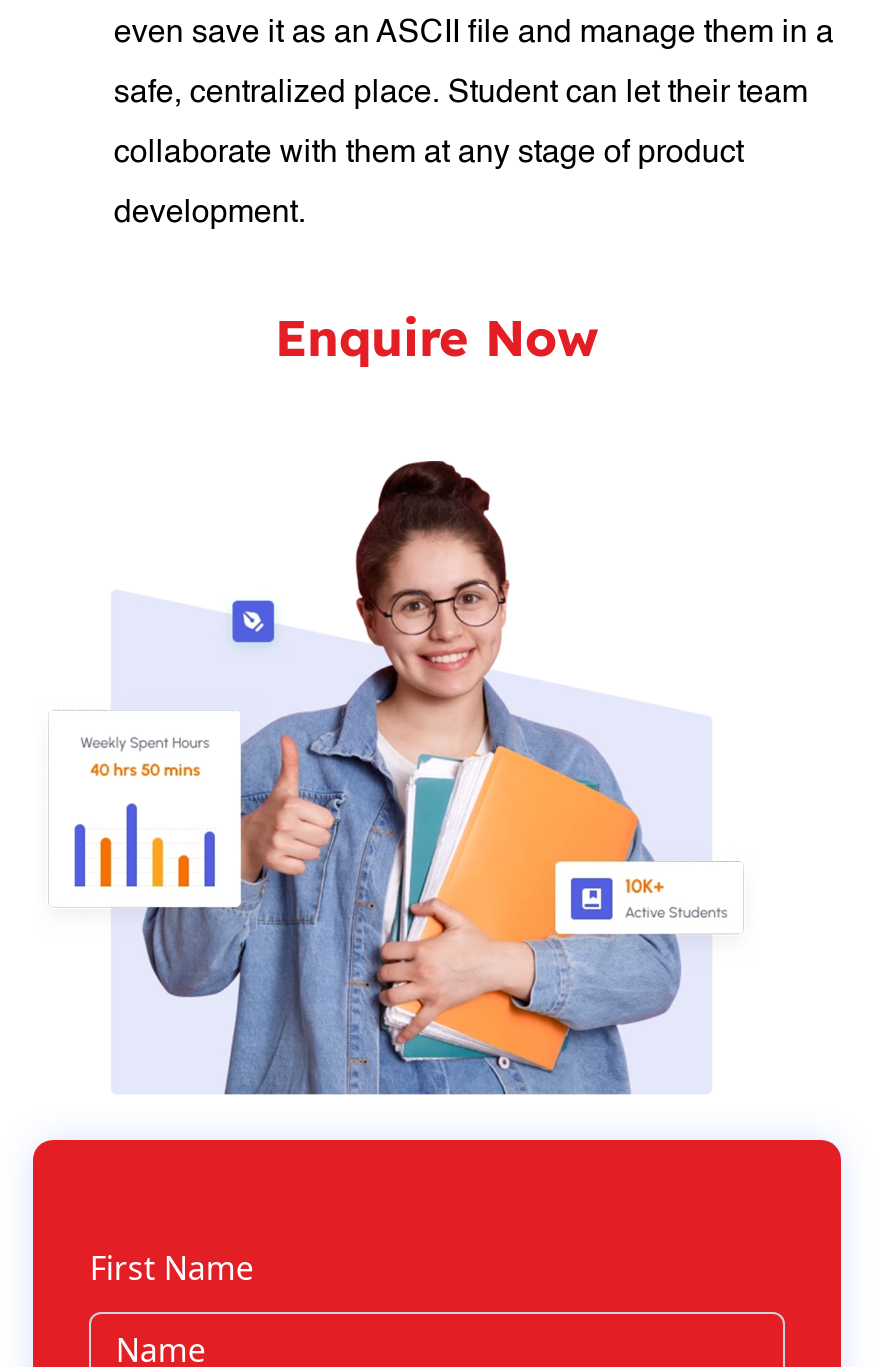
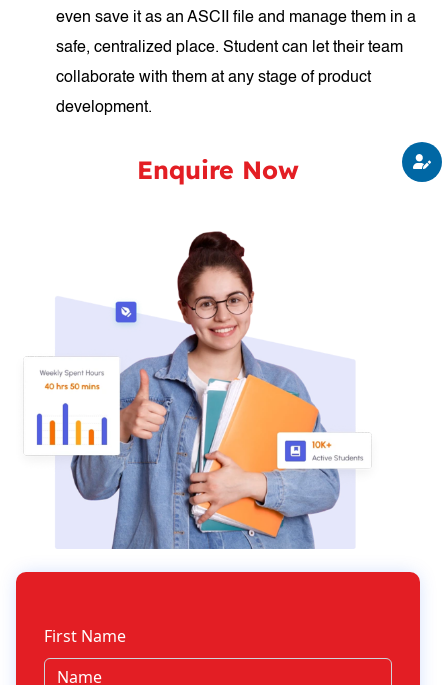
+ [image]
